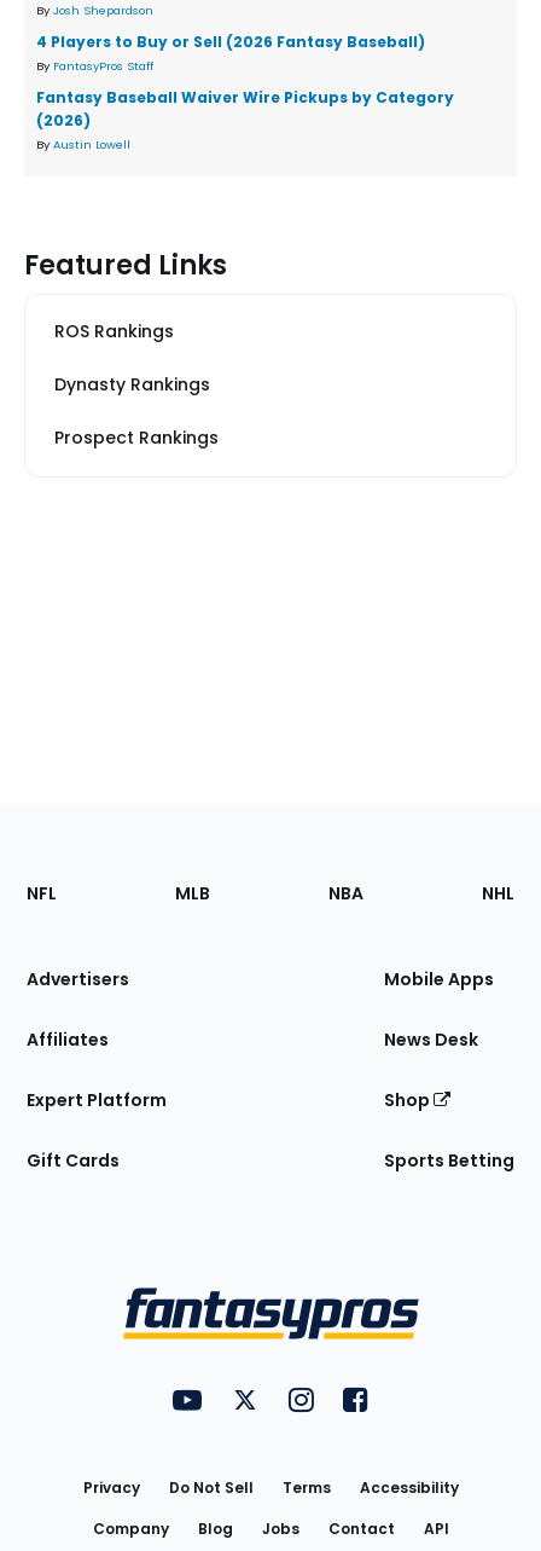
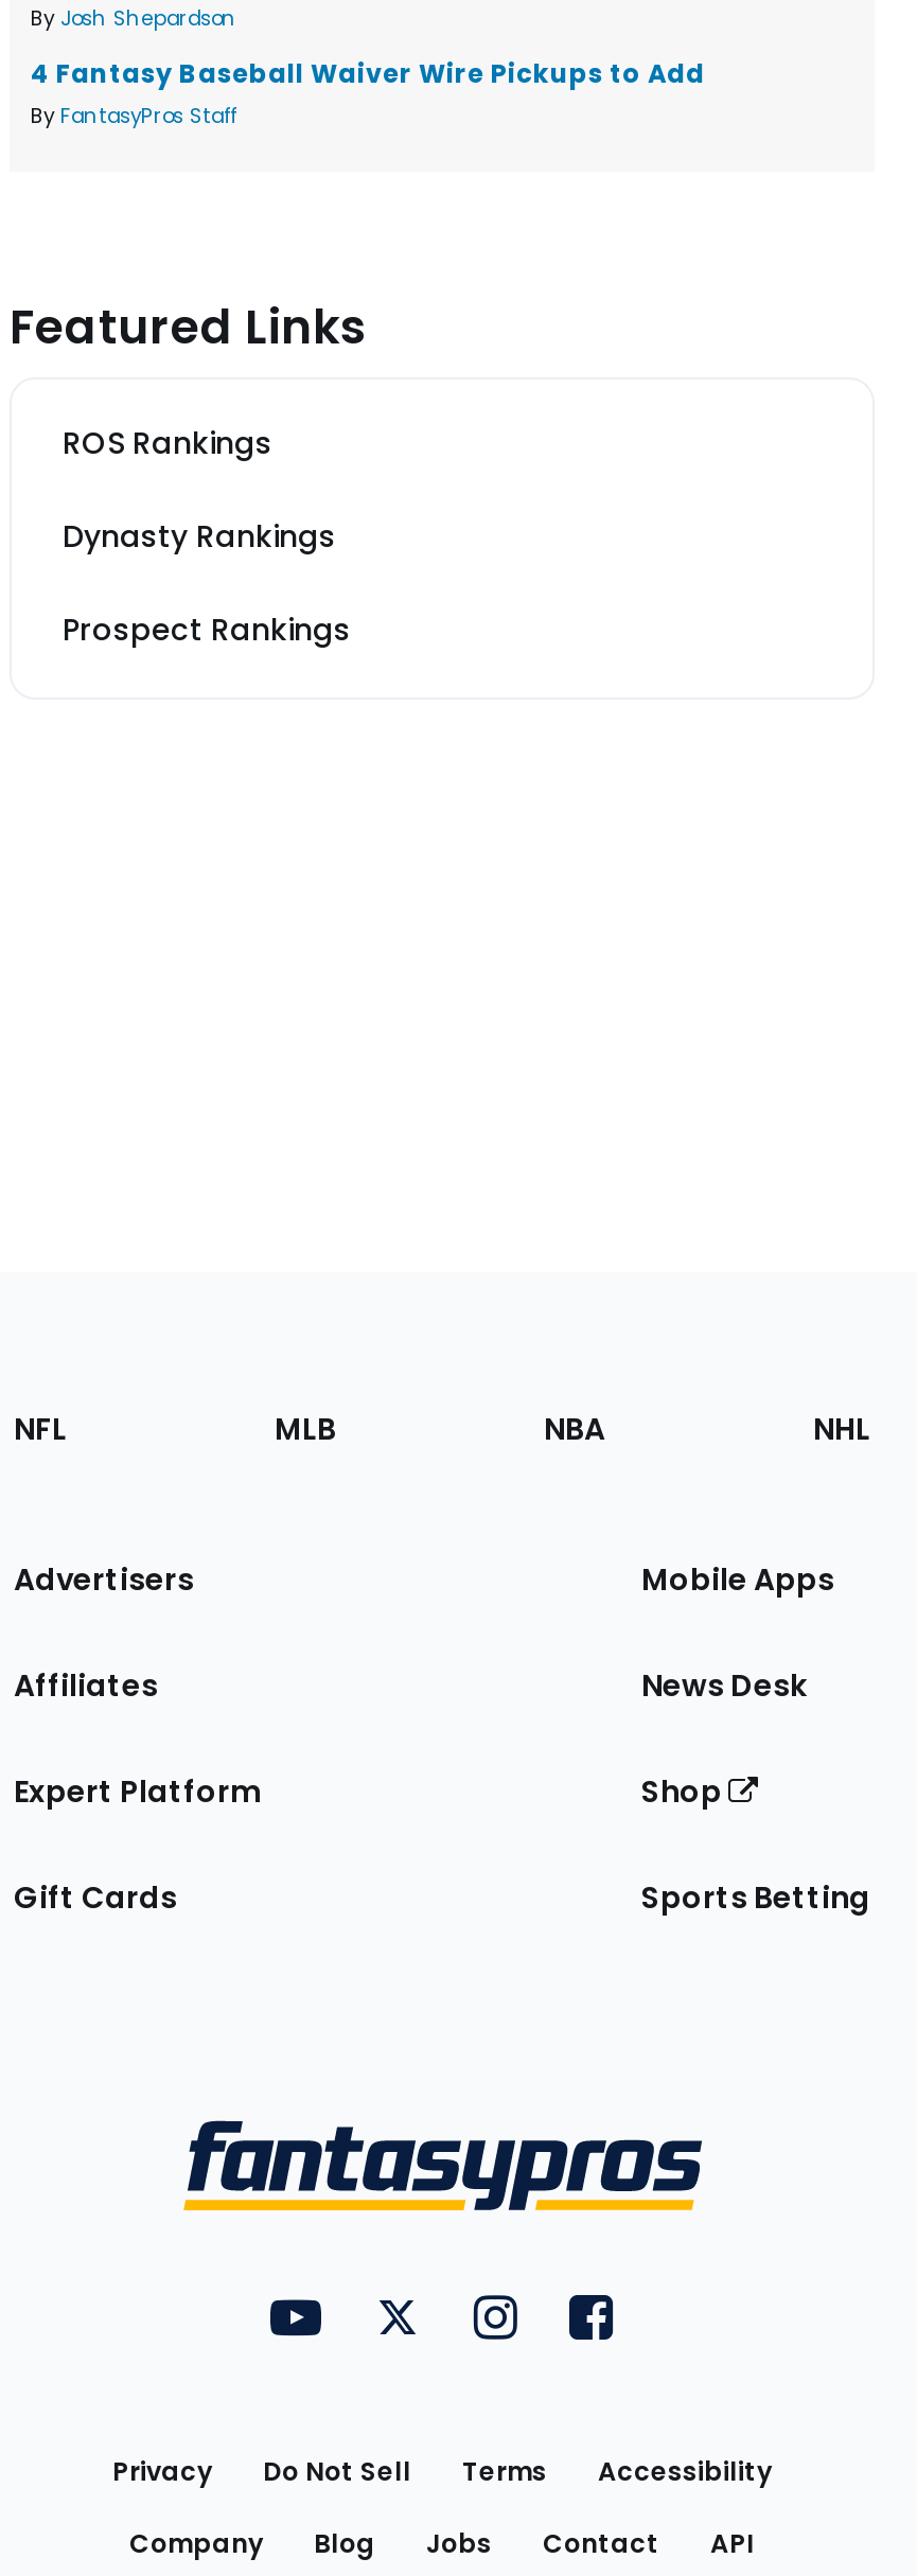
- 4 Players to Buy or Sell (2026 Fantasy Baseball)
+ 4 Fantasy Baseball Waiver Wire Pickups to Add

- Fantasy Baseball Waiver Wire Pickups by Category
- (2026)
- By Austin Lowell
